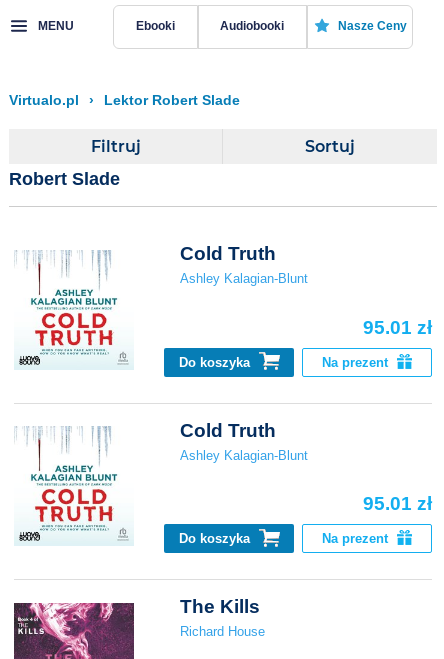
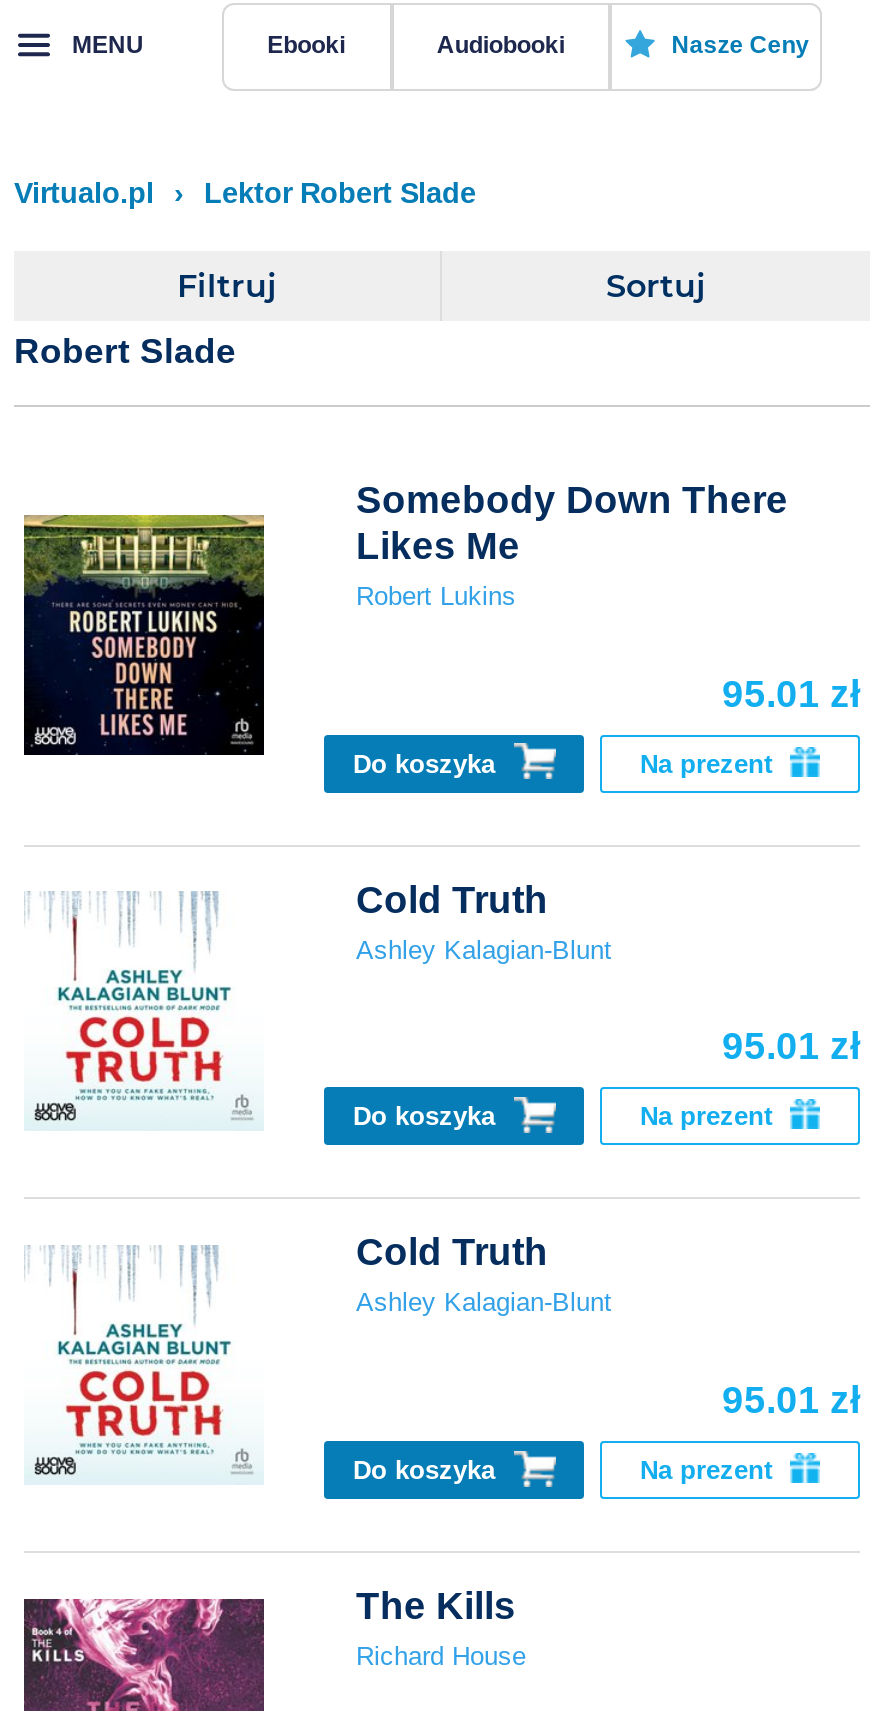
+ [image]

+ Somebody Down There
+ Likes Me
+ Robert Lukins
+ 95.01 zł
+ Do koszyka
+ Na prezent
